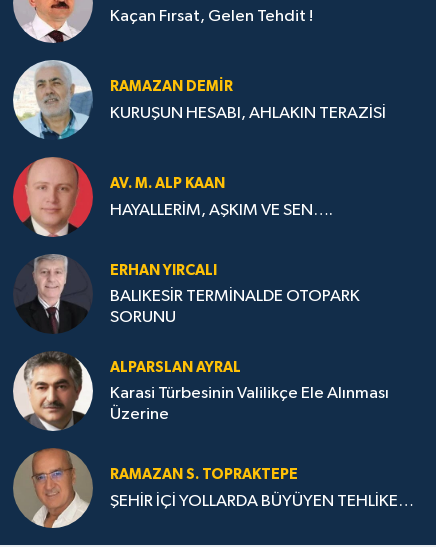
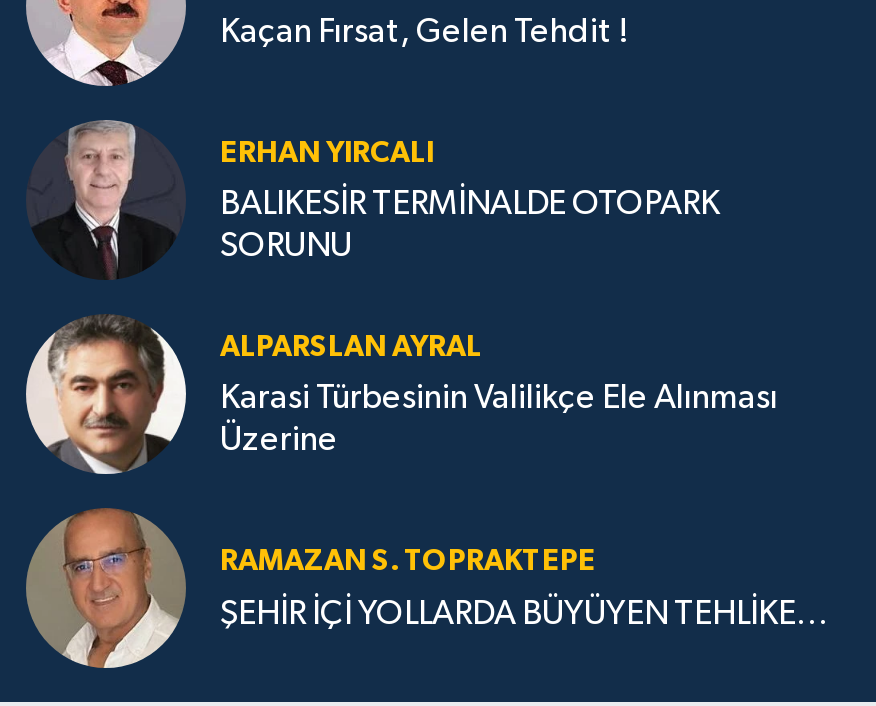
- [image]
- RAMAZAN DEMİR
- KURUŞUN HESABI, AHLAKIN TERAZİSİ

- [image]
- AV. M. ALP KAAN
- HAYALLERİM, AŞKIM VE SEN….
